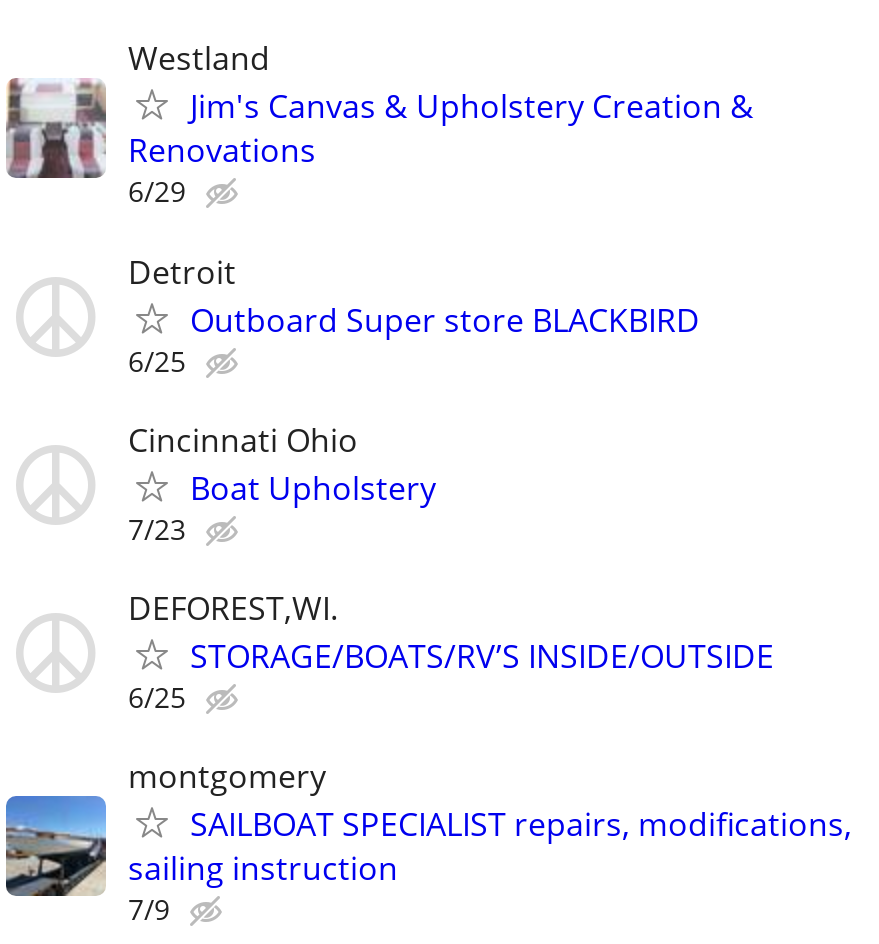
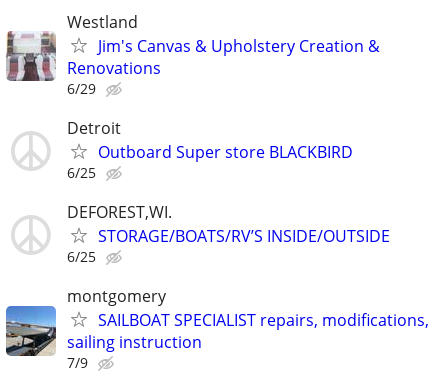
- Cincinnati Ohio
- Boat Upholstery
- 7/23
